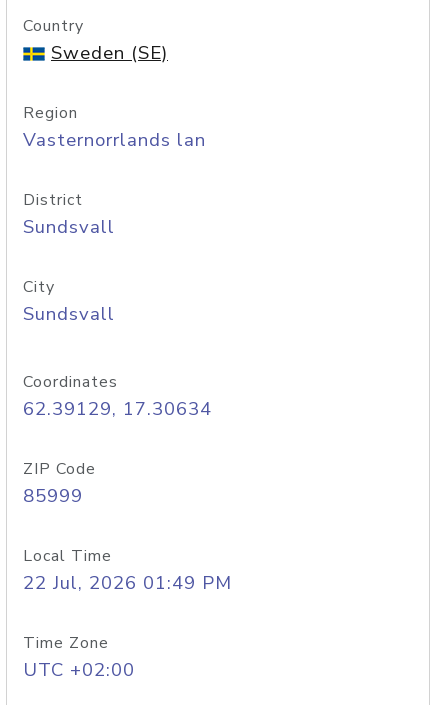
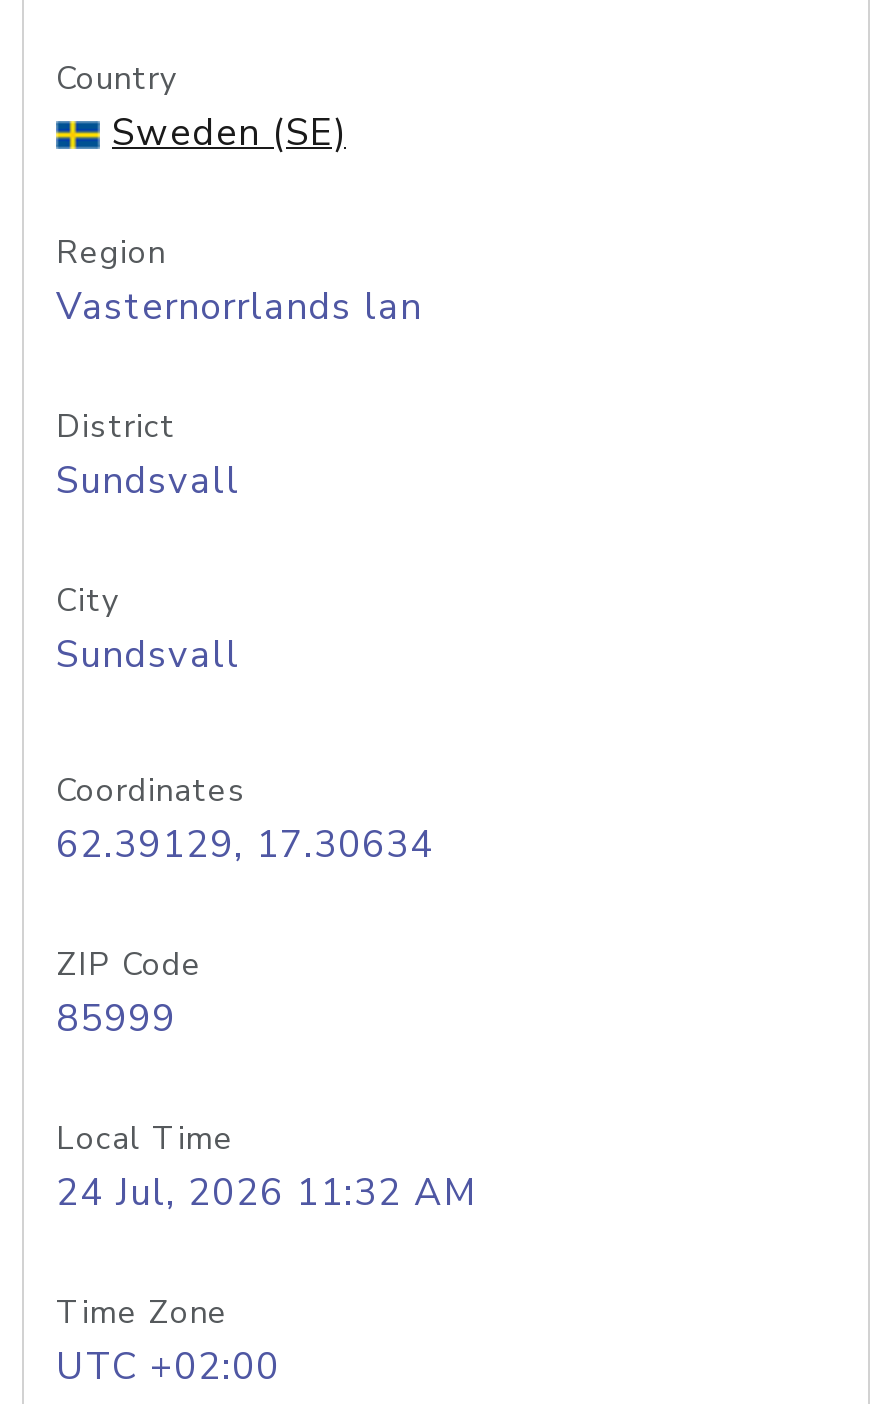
- 22 Jul, 2026 01:49 PM
+ 24 Jul, 2026 11:32 AM
